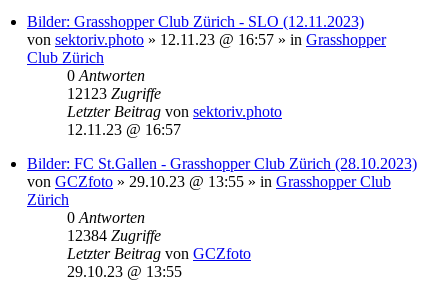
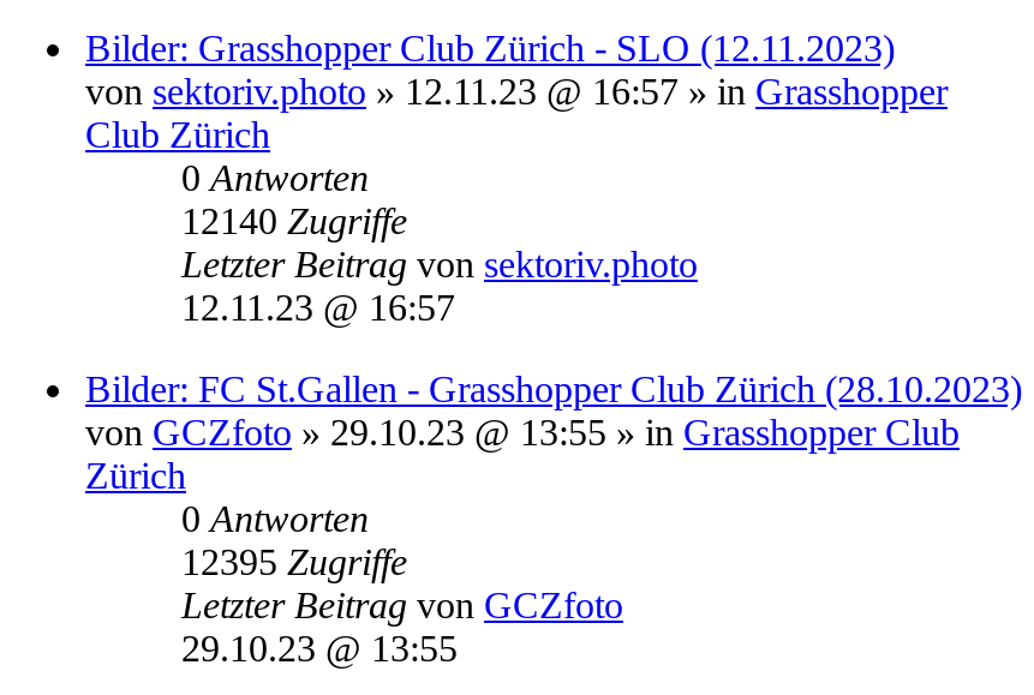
- 12123 Zugriffe
+ 12140 Zugriffe

- 12384 Zugriffe
+ 12395 Zugriffe
